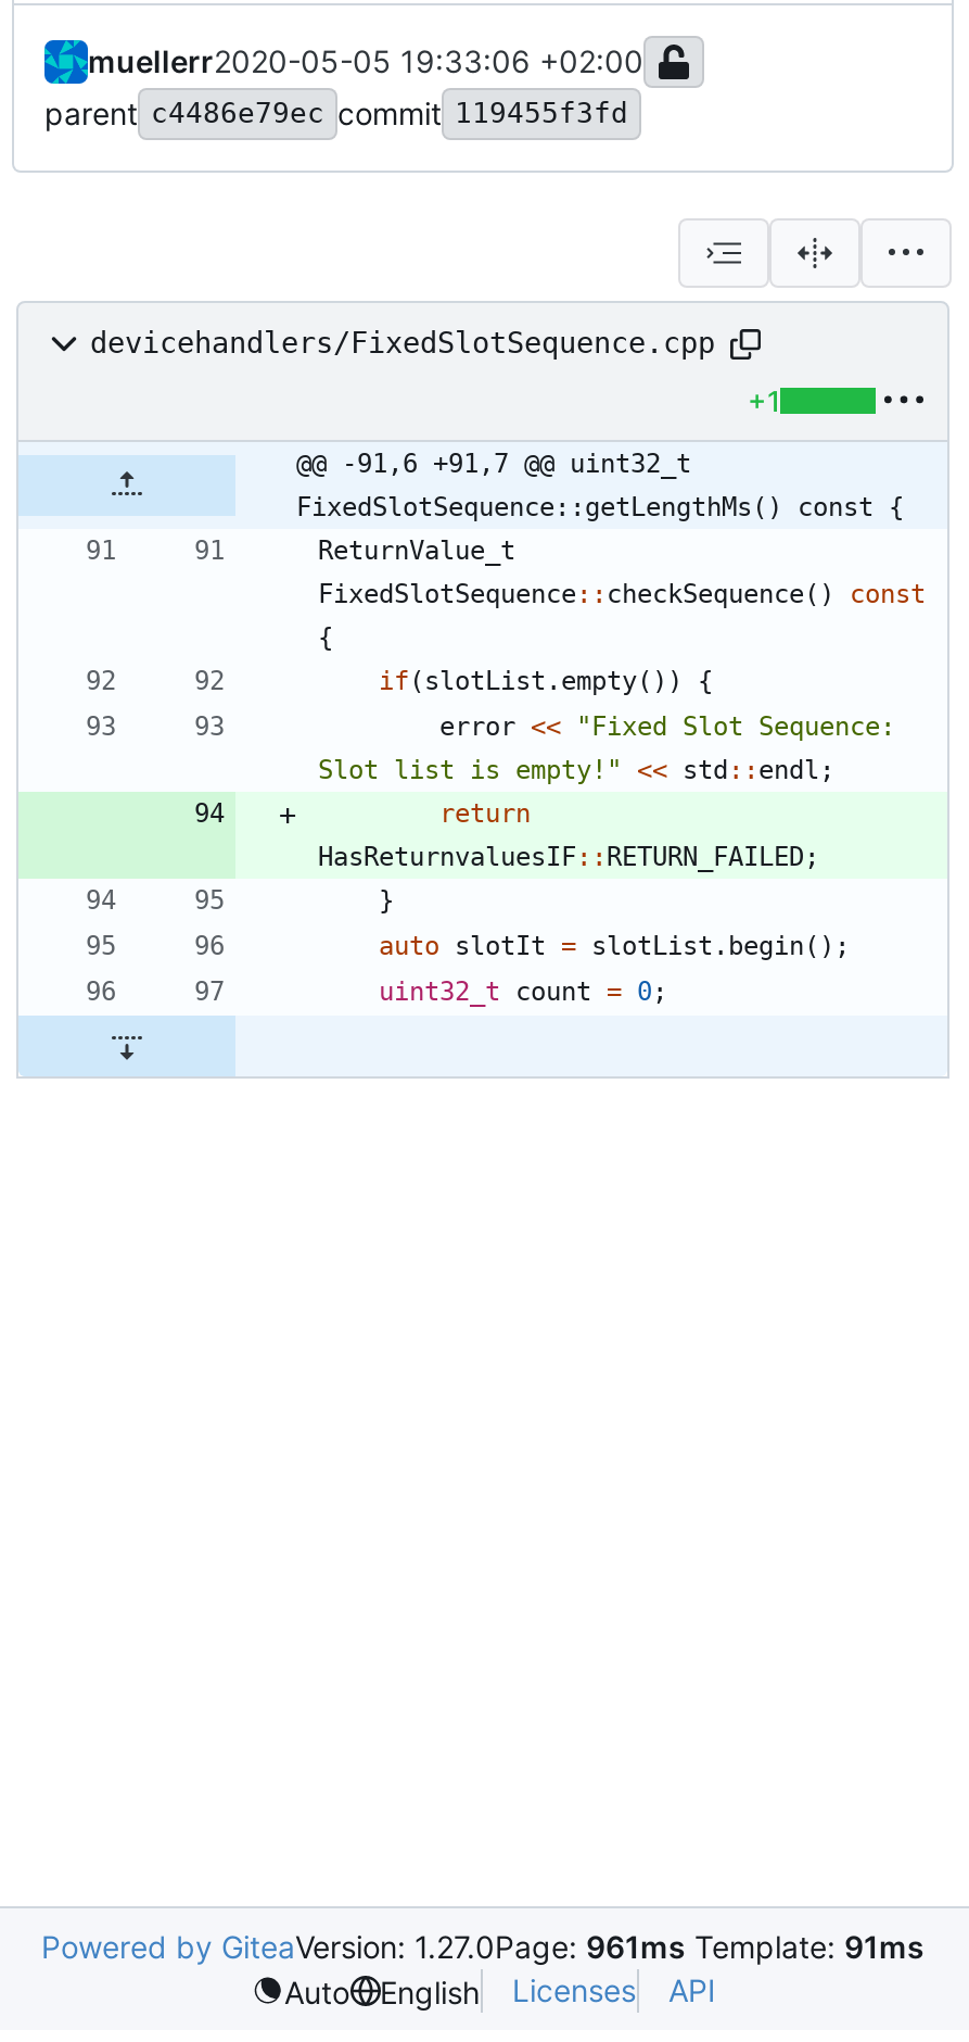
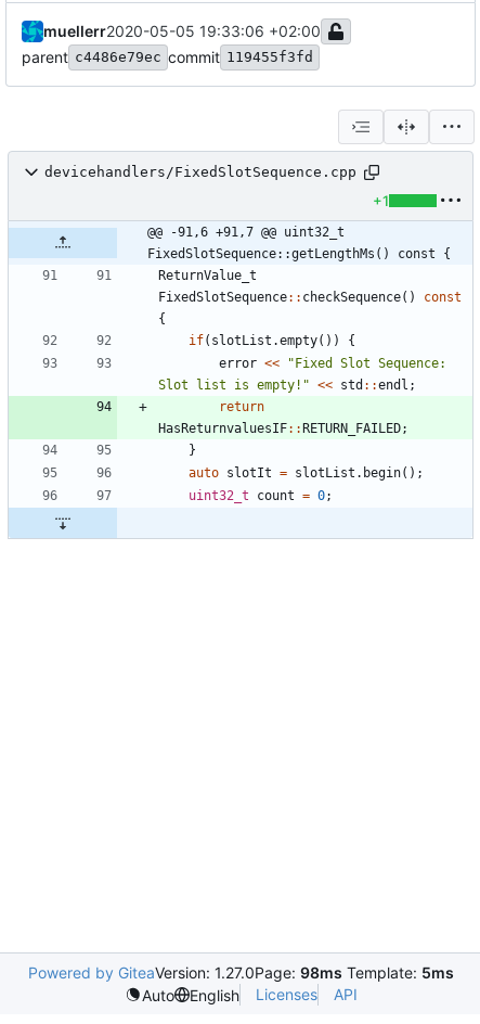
- Powered by GiteaVersion: 1.27.0Page: 961ms Template: 91ms
+ Powered by GiteaVersion: 1.27.0Page: 98ms Template: 5ms
